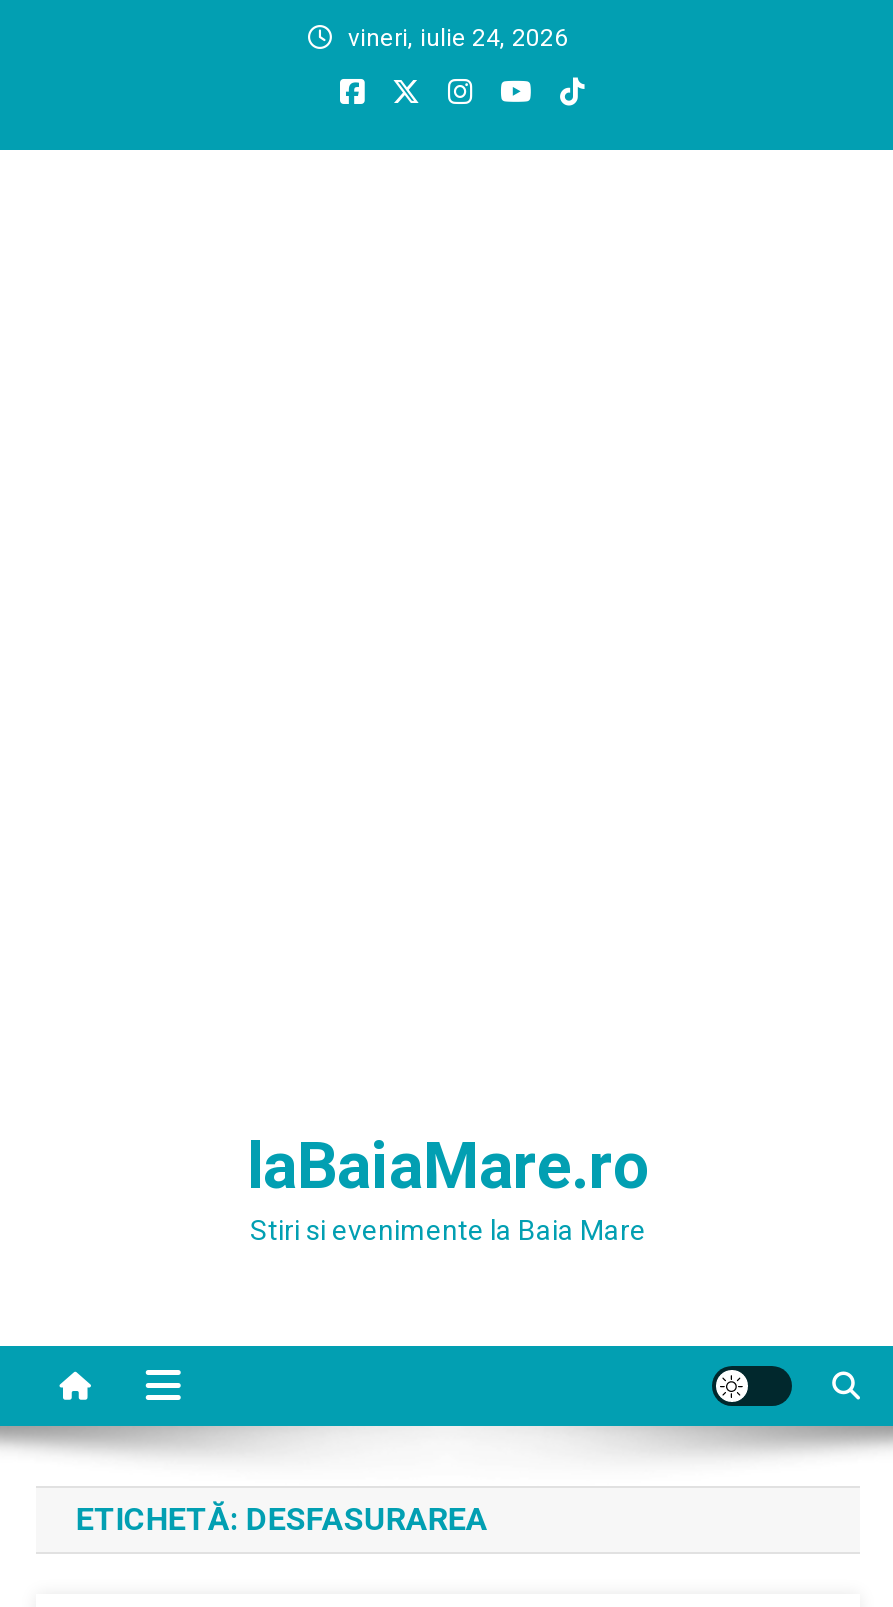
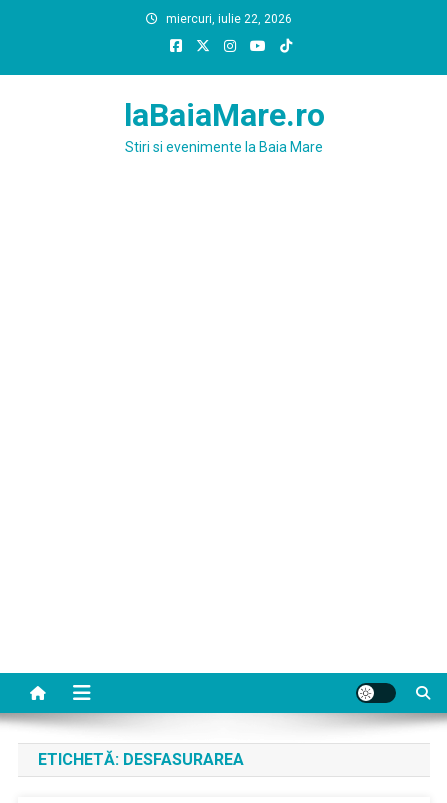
- vineri, iulie 24, 2026
+ miercuri, iulie 22, 2026

moved up: laBaiaMare.ro | Stiri si evenimente la Baia Mare
